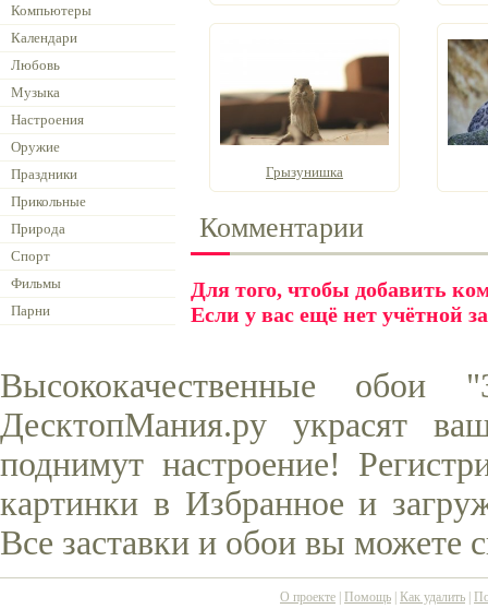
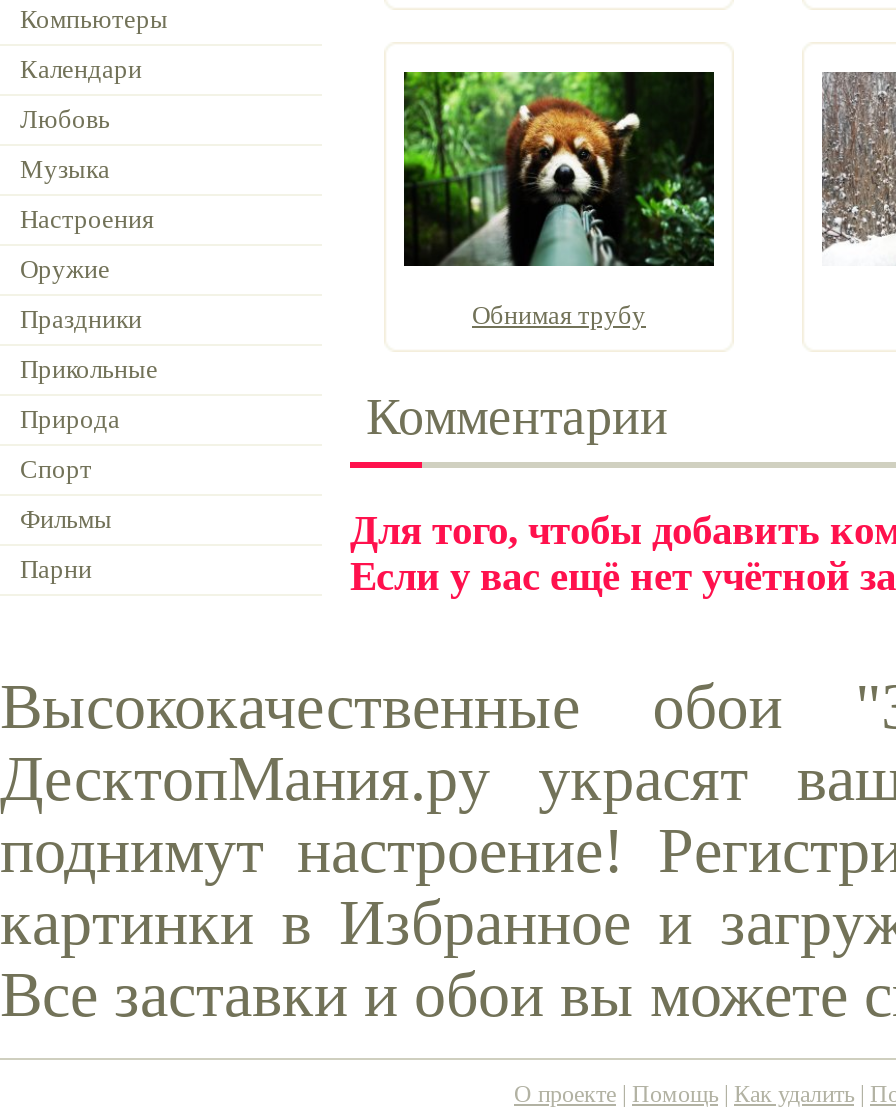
- [image]
- Грызунишка
+ [image]
+ Обнимая трубу

- [image]
+ [image]
